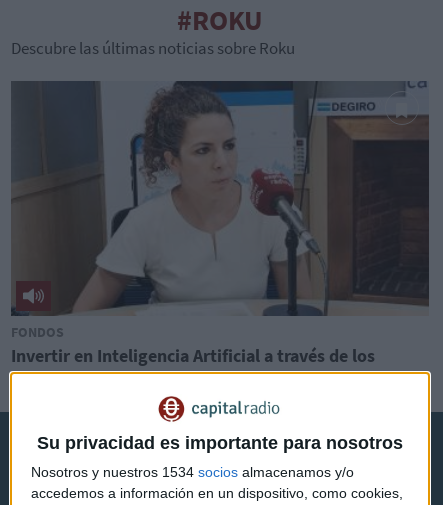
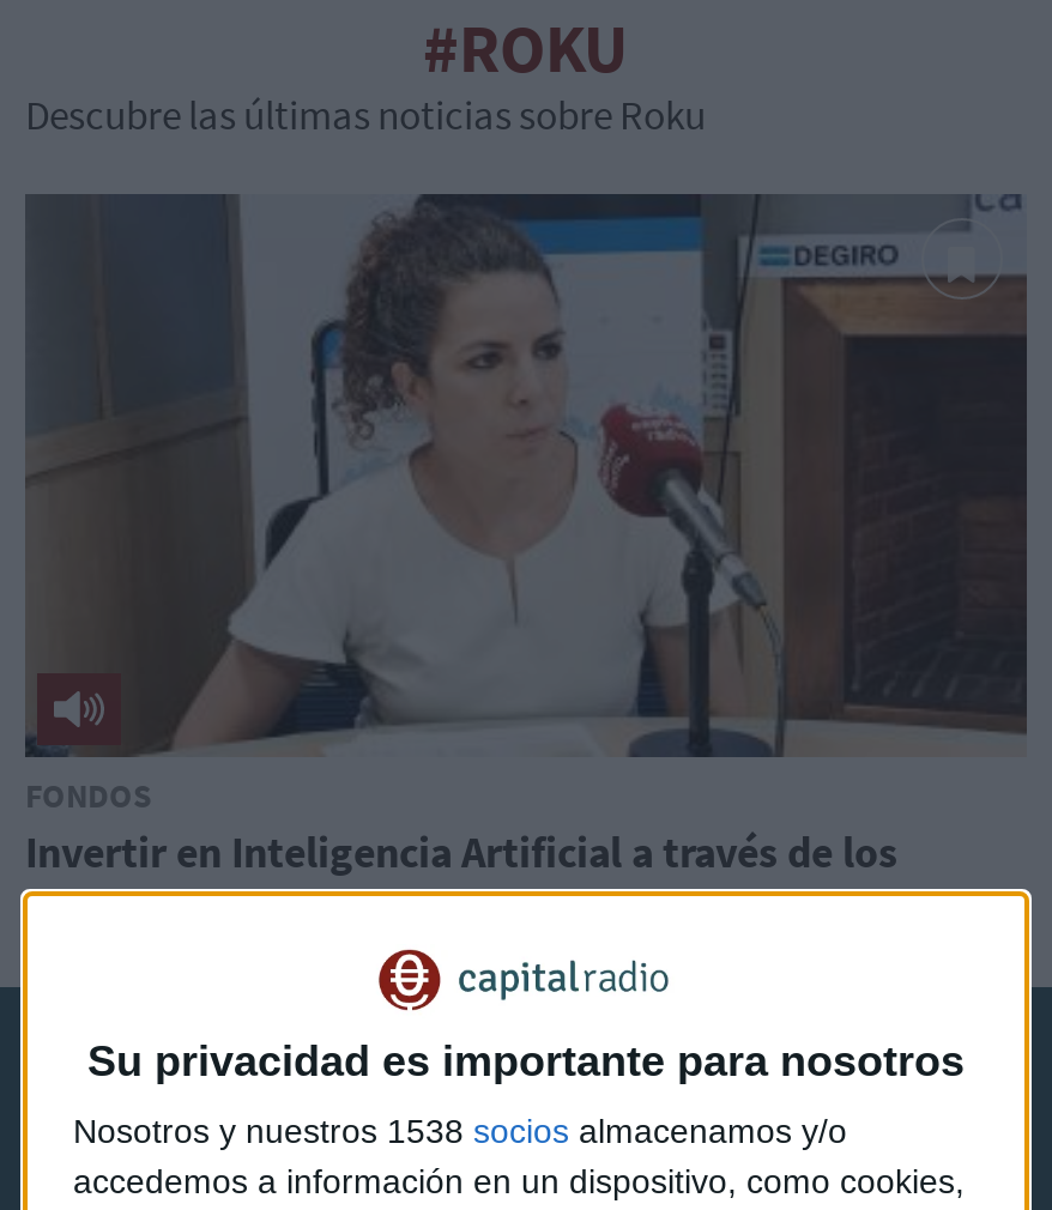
- Nosotros y nuestros 1534 socios almacenamos y/o
+ Nosotros y nuestros 1538 socios almacenamos y/o
